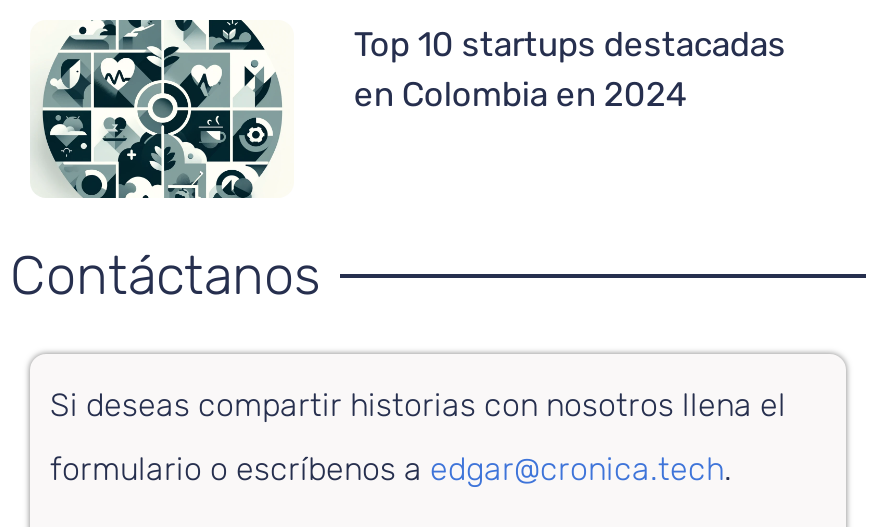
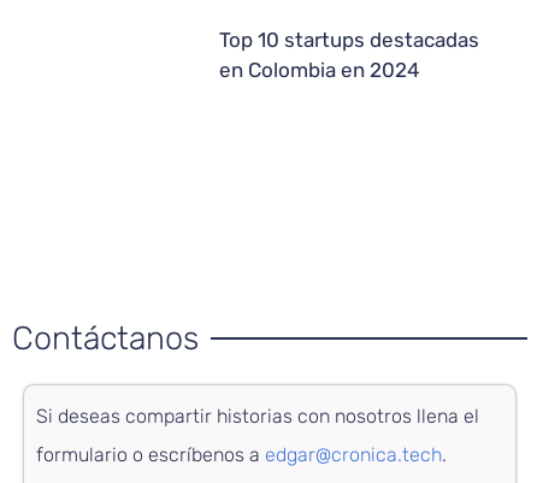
- [image]
